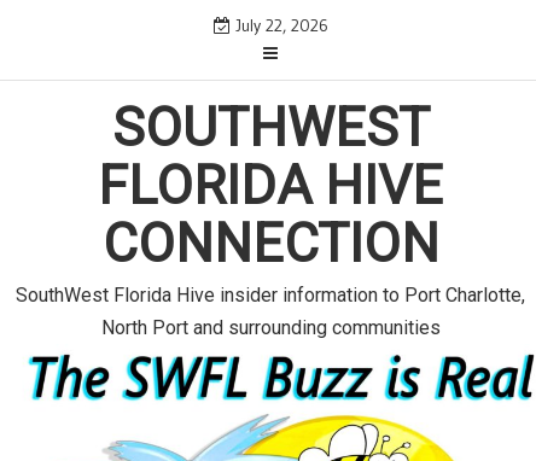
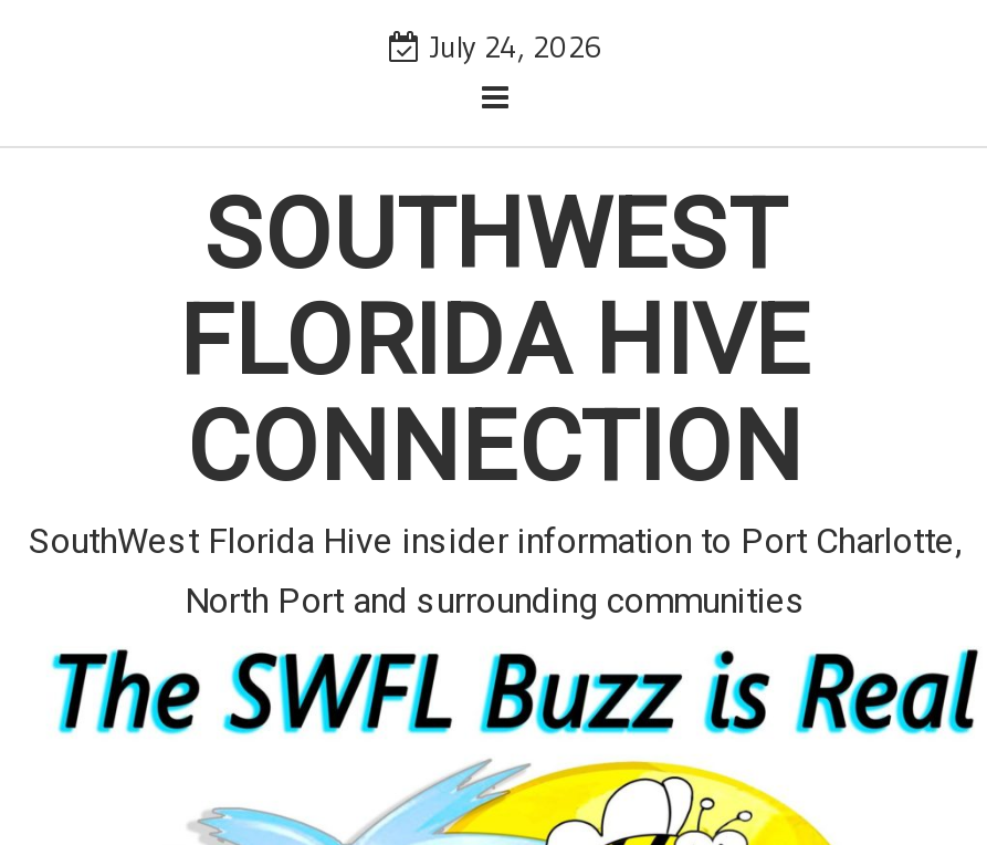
- July 22, 2026
+ July 24, 2026
